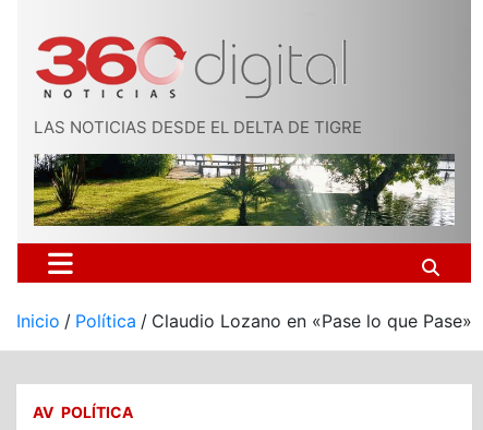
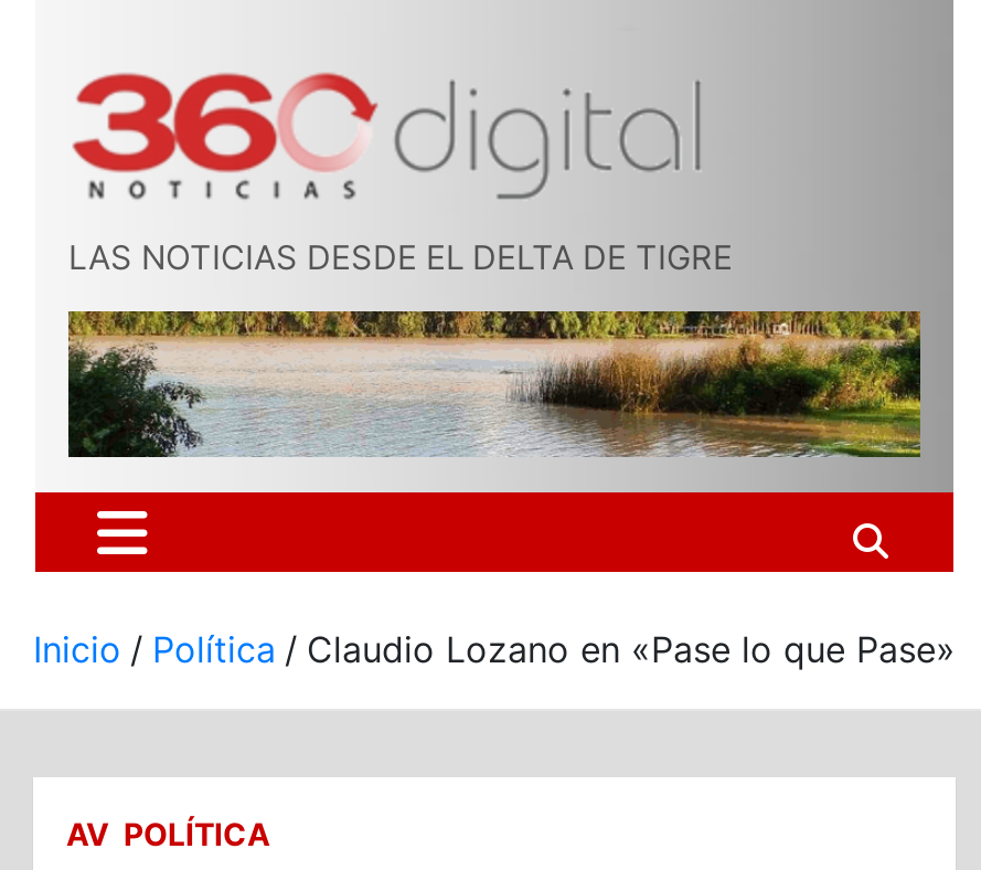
- [image]
+ [image]
